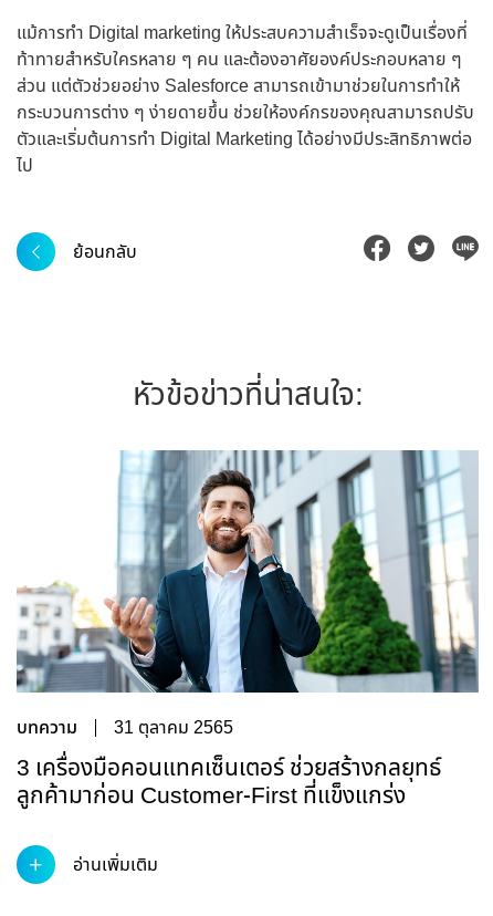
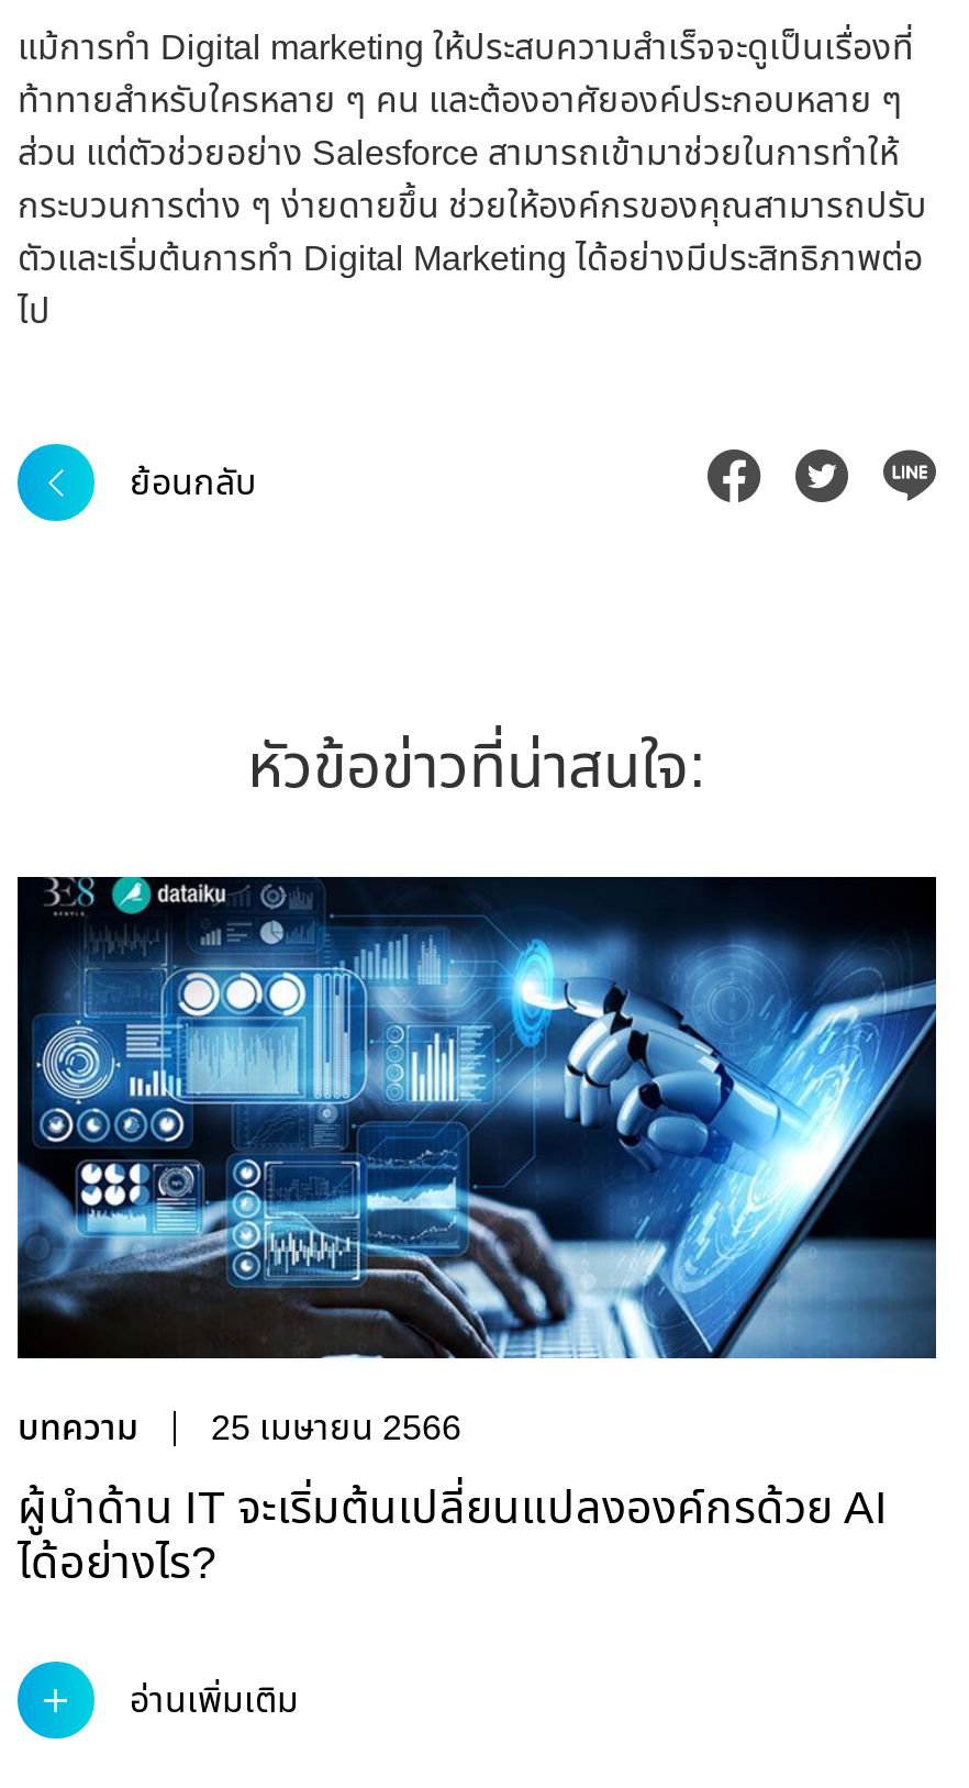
- [image]
- 31 ตุลาคม 2565
- 3 เครื่องมือคอนแทคเซ็นเตอร์ ช่วยสร้างกลยุทธ์
- ลูกค้ามาก่อน Customer-First ที่แข็งแกร่ง
+ [image]
+ 25 เมษายน 2566
+ ผู้นำด้าน IT จะเริ่มต้นเปลี่ยนแปลงองค์กรด้วย AI
+ ได้อย่างไร?
